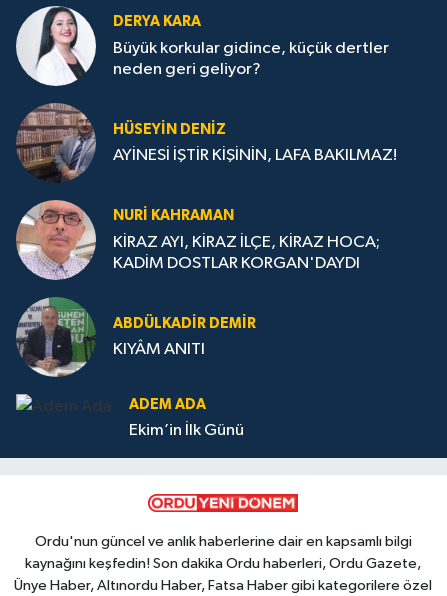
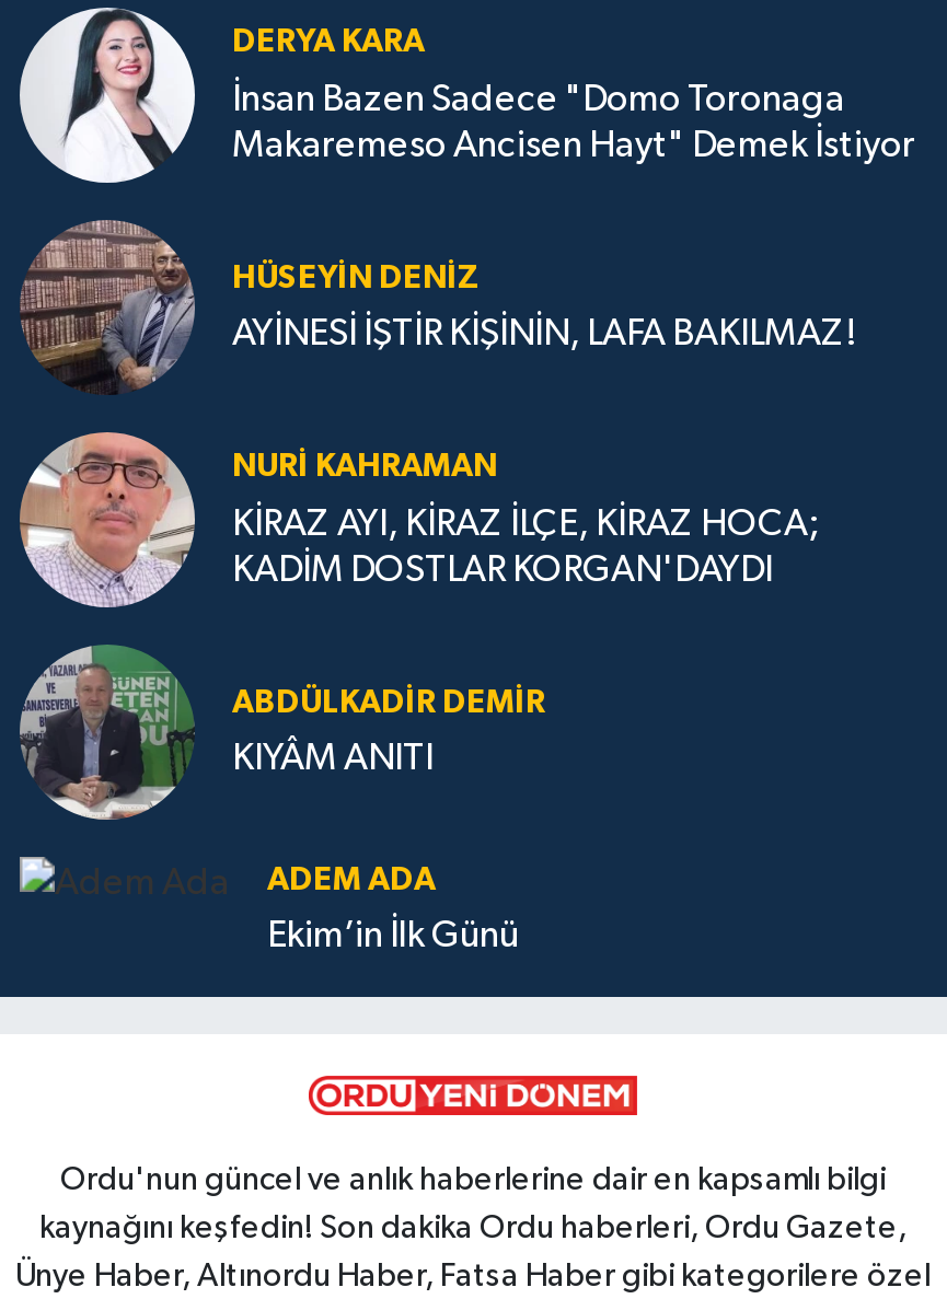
- Büyük korkular gidince, küçük dertler
- neden geri geliyor?
+ İnsan Bazen Sadece "Domo Toronaga
+ Makaremeso Ancisen Hayt" Demek İstiyor
